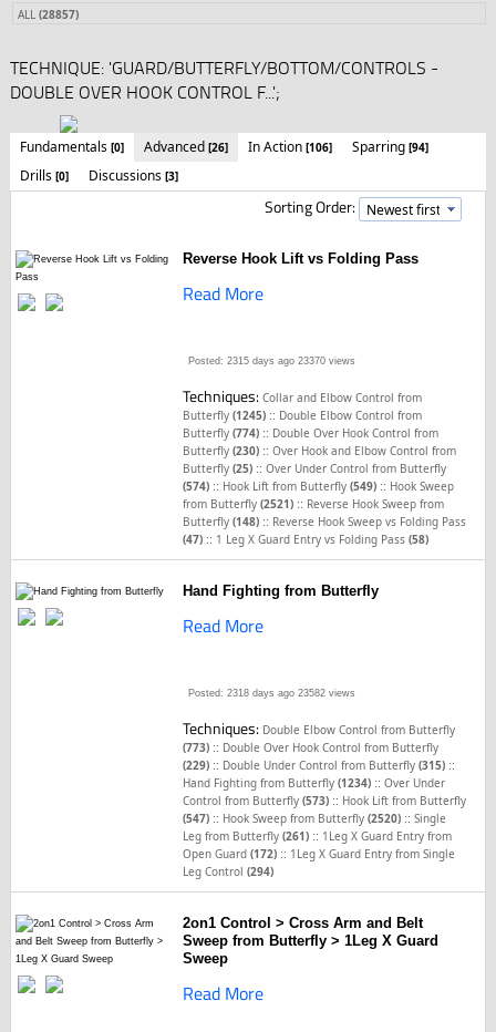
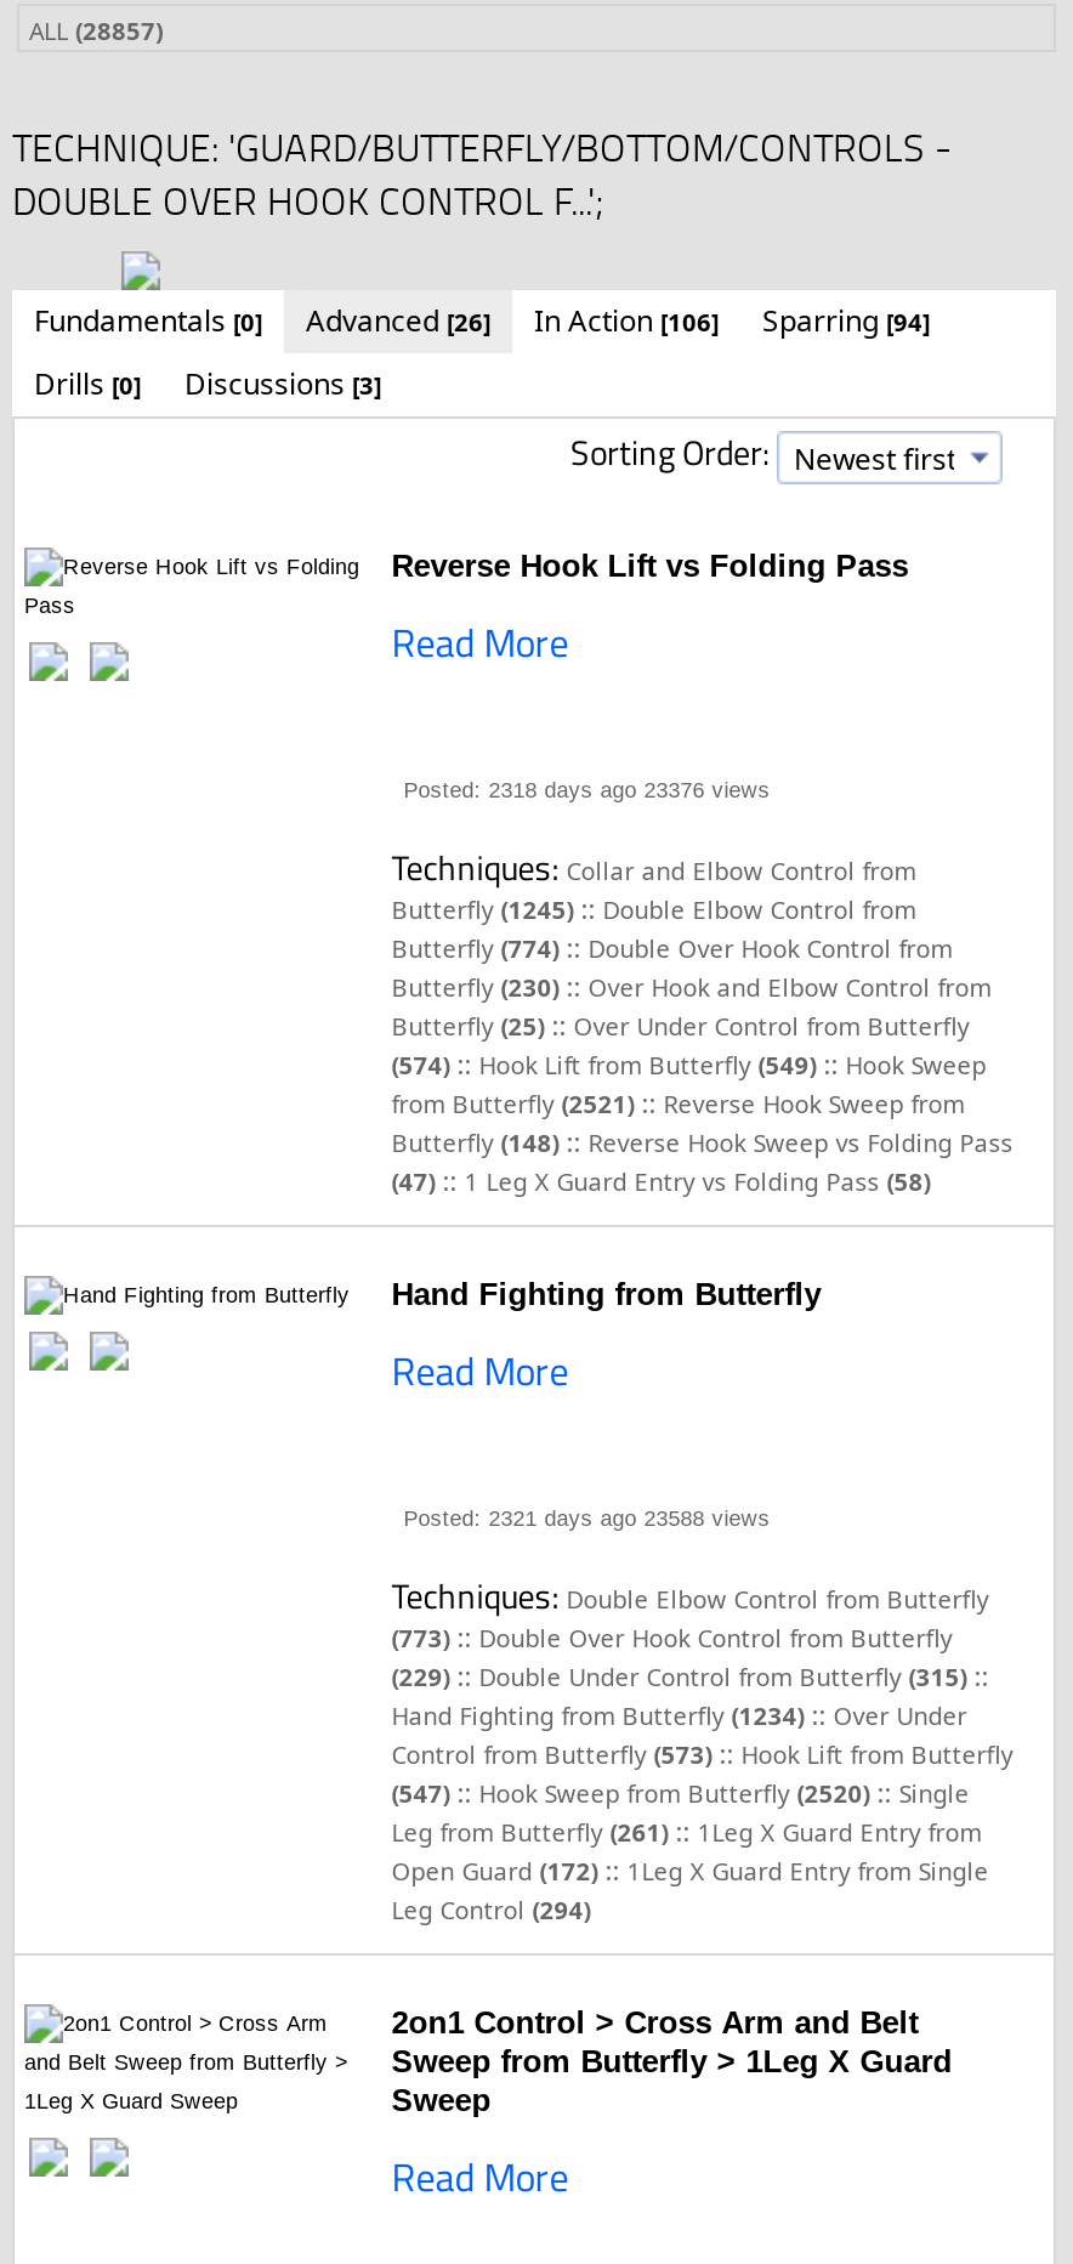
- Posted: 2315 days ago 23370 views
+ Posted: 2318 days ago 23376 views

- Posted: 2318 days ago 23582 views
+ Posted: 2321 days ago 23588 views
